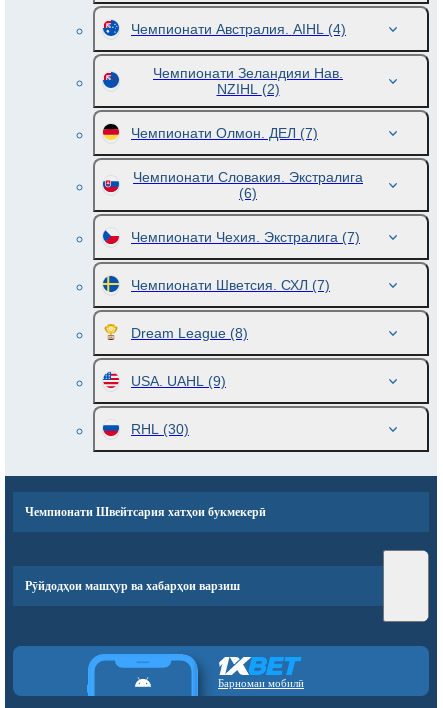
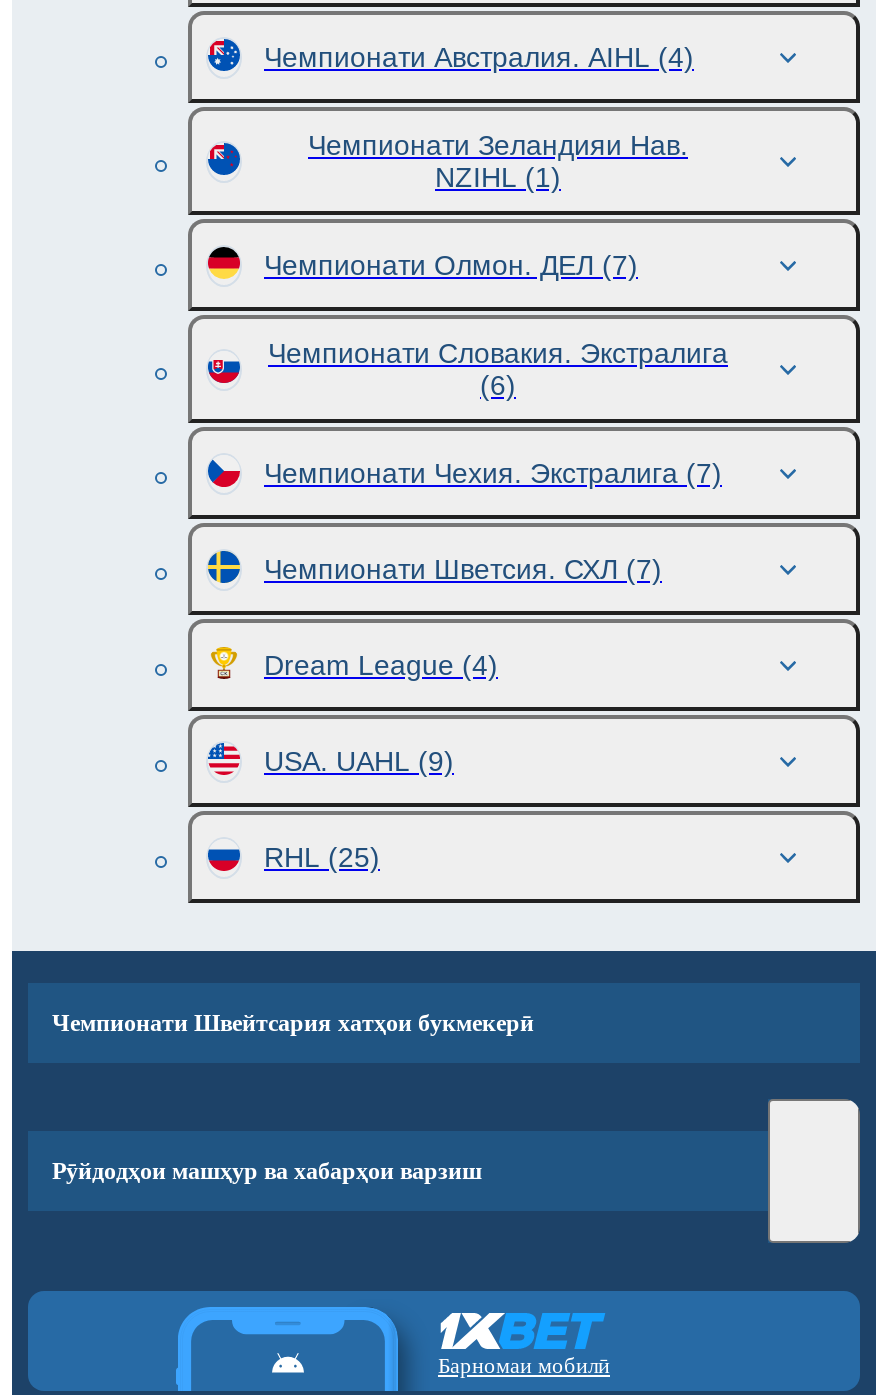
- NZIHL (2)
+ NZIHL (1)

- Dream League (8)
+ Dream League (4)

- RHL (30)
+ RHL (25)
